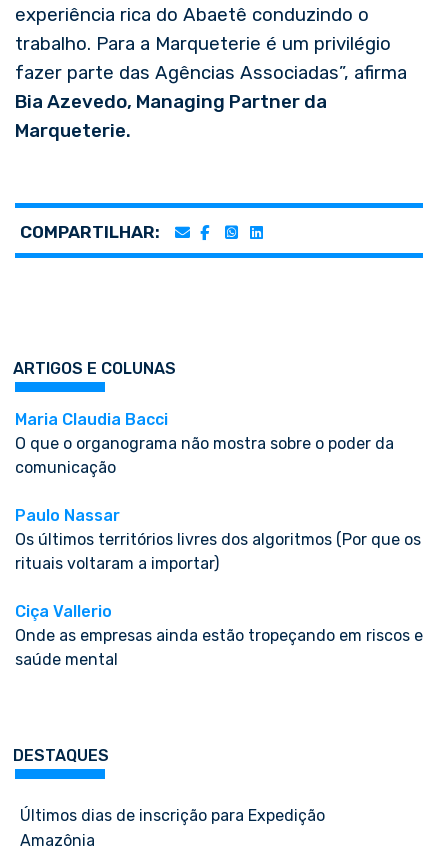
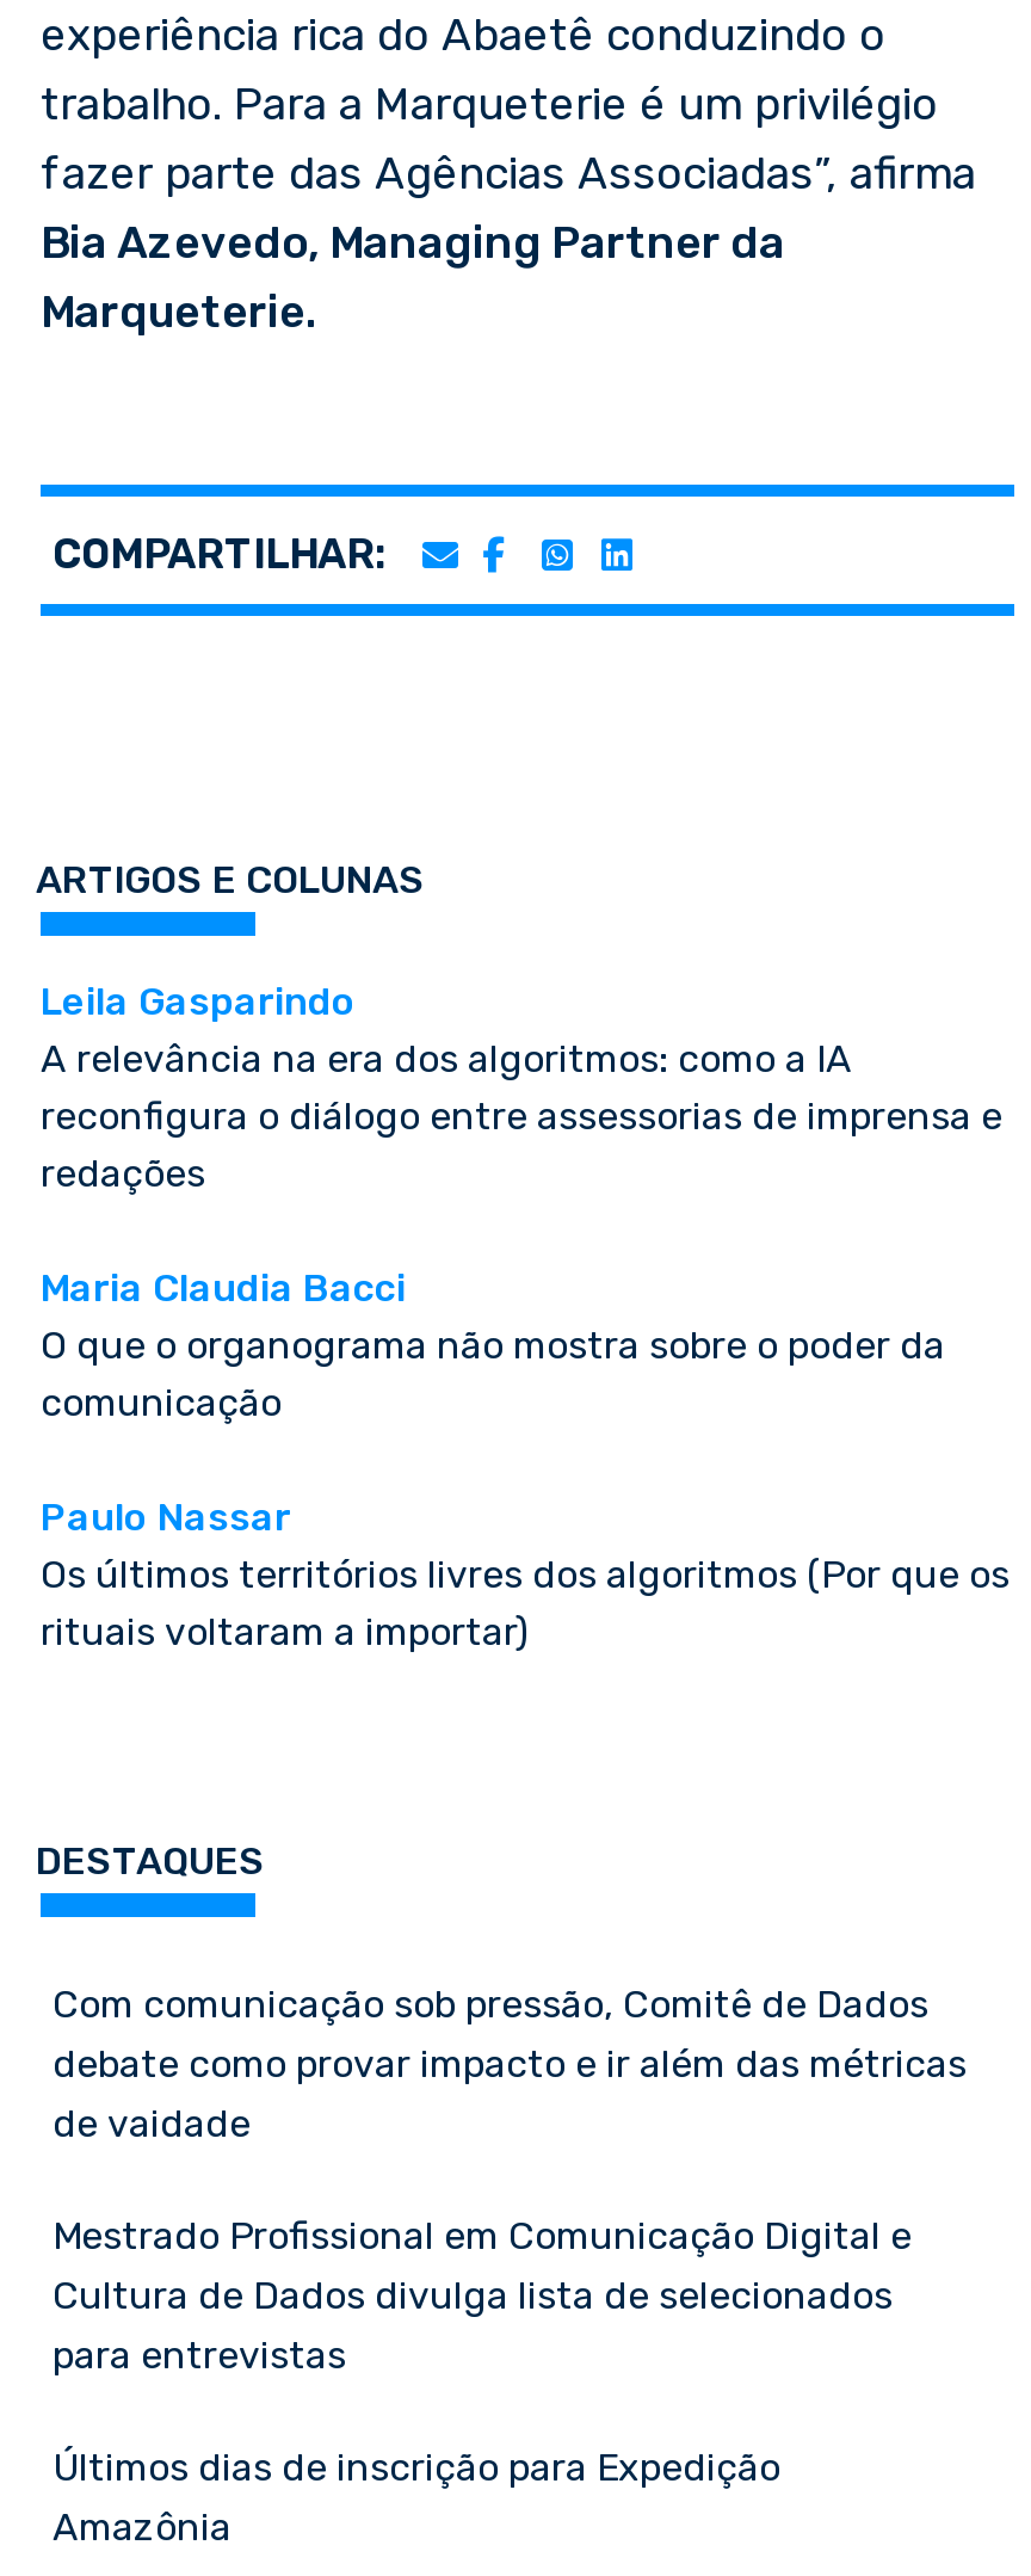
+ Leila Gasparindo
+ A relevância na era dos algoritmos: como a IA
+ reconfigura o diálogo entre assessorias de imprensa e
+ redações

- Ciça Vallerio
- Onde as empresas ainda estão tropeçando em riscos e
- saúde mental

+ Com comunicação sob pressão, Comitê de Dados
+ debate como provar impacto e ir além das métricas
+ de vaidade
+ Mestrado Profissional em Comunicação Digital e
+ Cultura de Dados divulga lista de selecionados
+ para entrevistas
